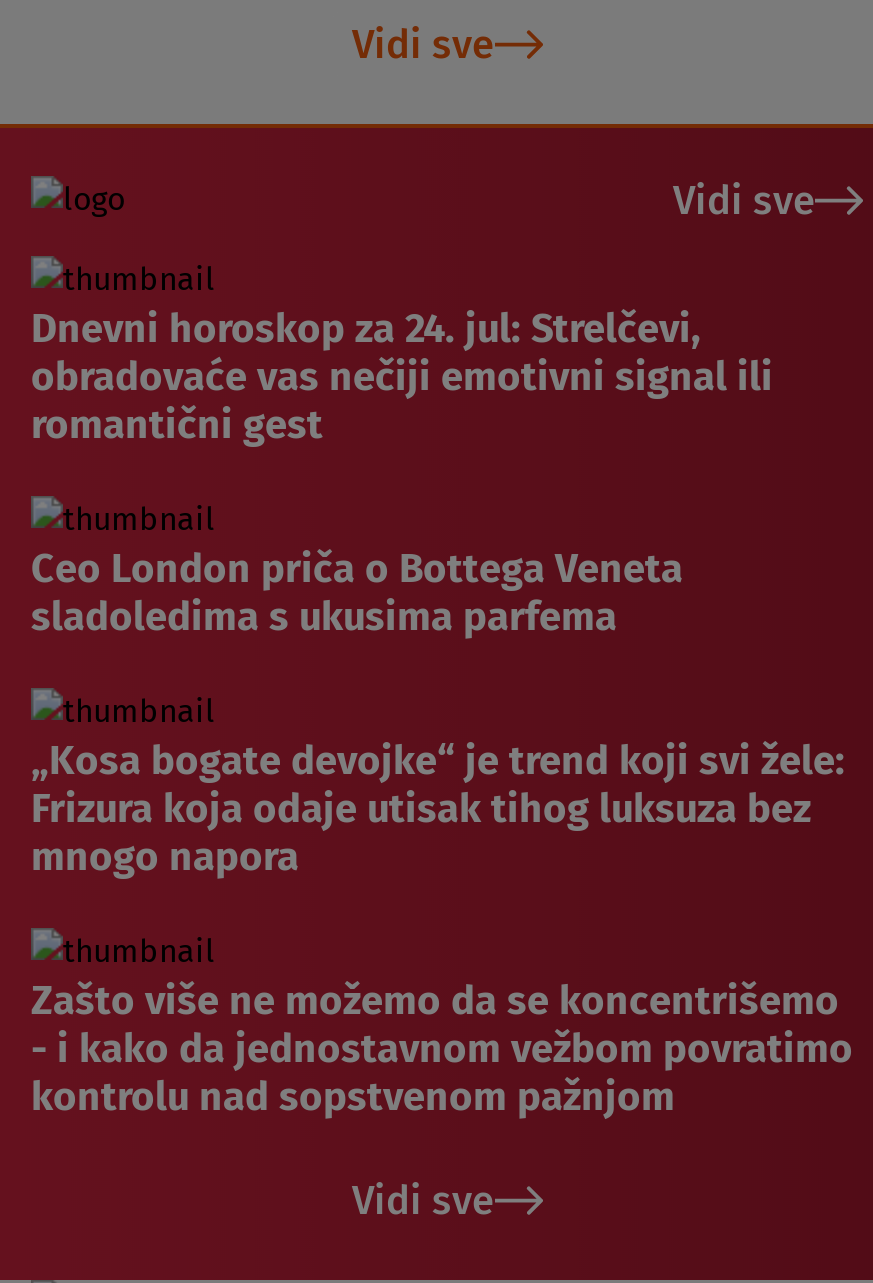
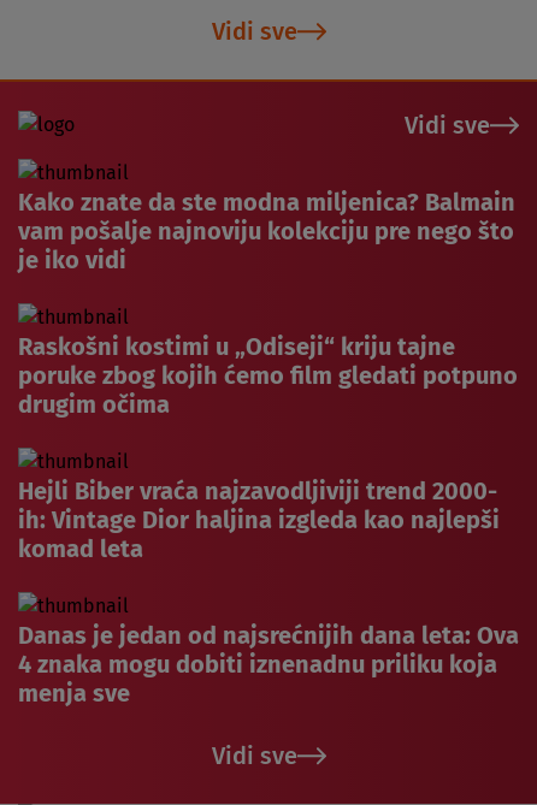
- Dnevni horoskop za 24. jul: Strelčevi,
- obradovaće vas nečiji emotivni signal ili
- romantični gest
+ Kako znate da ste modna miljenica? Balmain
+ vam pošalje najnoviju kolekciju pre nego što
+ je iko vidi

- Ceo London priča o Bottega Veneta
- sladoledima s ukusima parfema
+ Raskošni kostimi u „Odiseji“ kriju tajne
+ poruke zbog kojih ćemo film gledati potpuno
+ drugim očima

- „Kosa bogate devojke“ je trend koji svi žele:
- Frizura koja odaje utisak tihog luksuza bez
- mnogo napora
+ Hejli Biber vraća najzavodljiviji trend 2000-
+ ih: Vintage Dior haljina izgleda kao najlepši
+ komad leta

- Zašto više ne možemo da se koncentrišemo
- - i kako da jednostavnom vežbom povratimo
- kontrolu nad sopstvenom pažnjom
+ Danas je jedan od najsrećnijih dana leta: Ova
+ 4 znaka mogu dobiti iznenadnu priliku koja
+ menja sve
